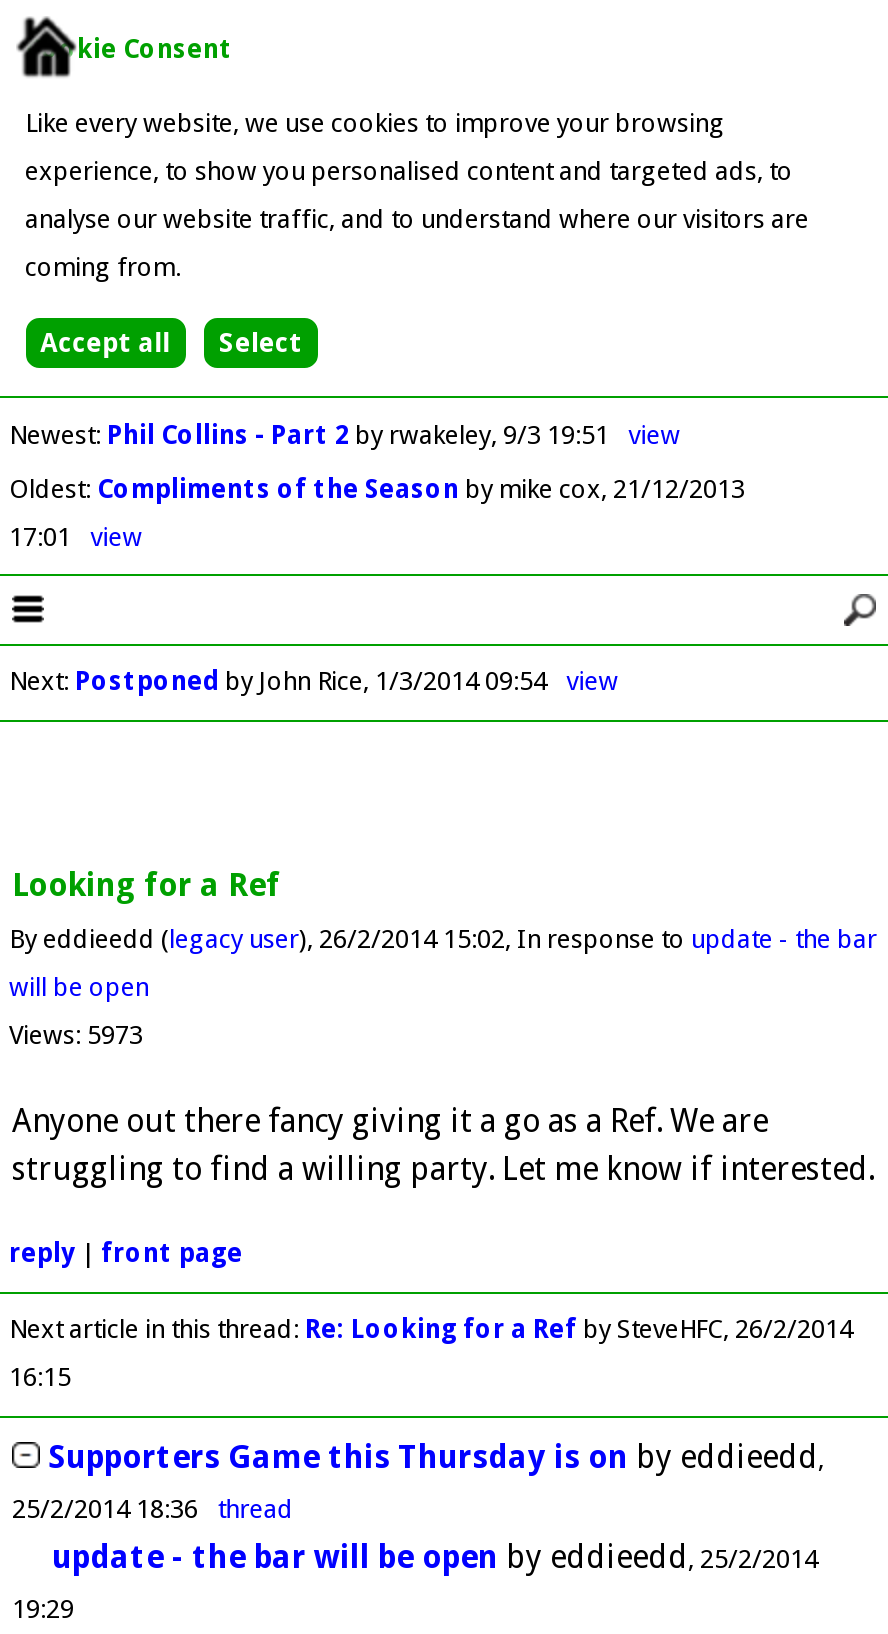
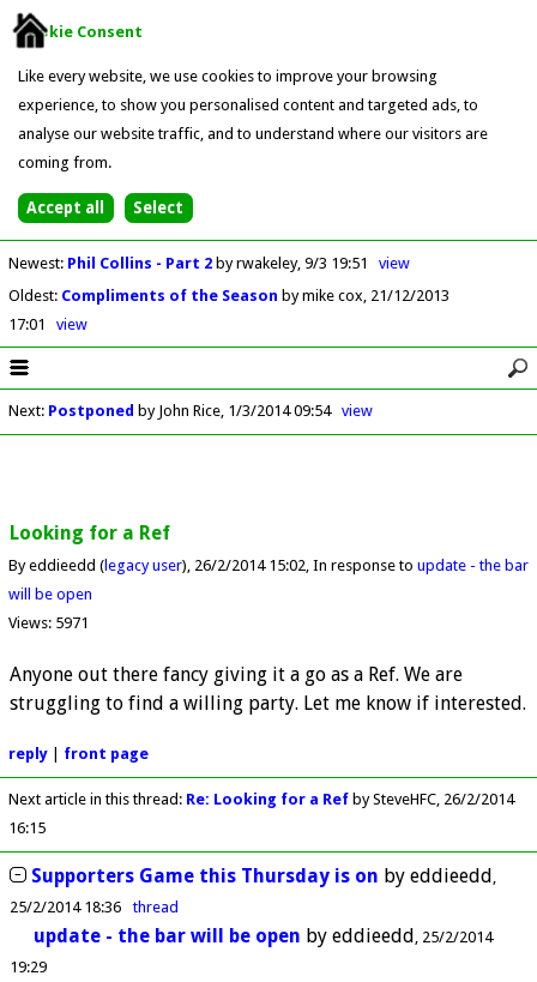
- Views: 5973
+ Views: 5971
